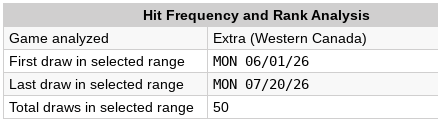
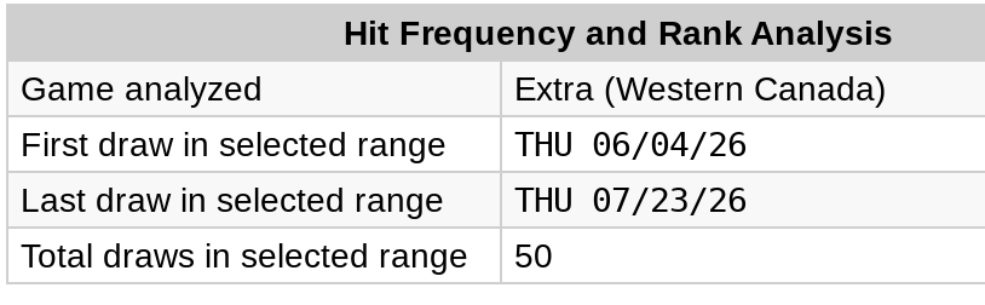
- First draw in selected range MON 06/01/26
+ First draw in selected range THU 06/04/26

- Last draw in selected range MON 07/20/26
+ Last draw in selected range THU 07/23/26
